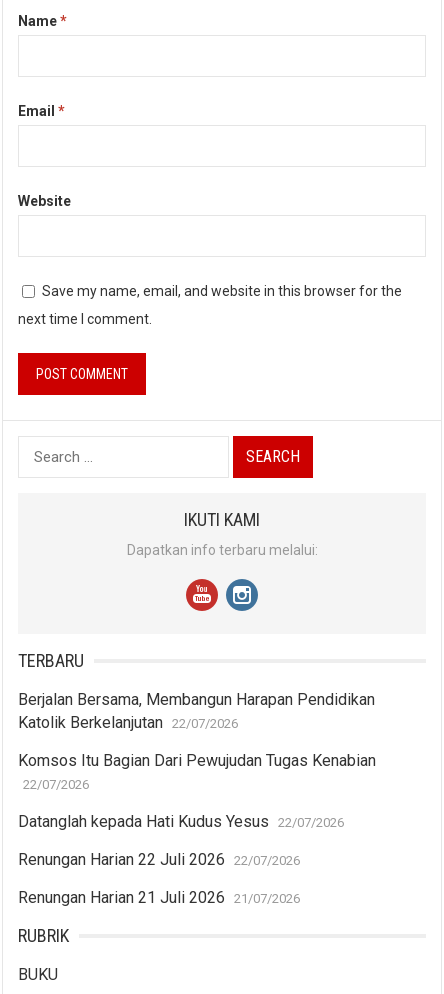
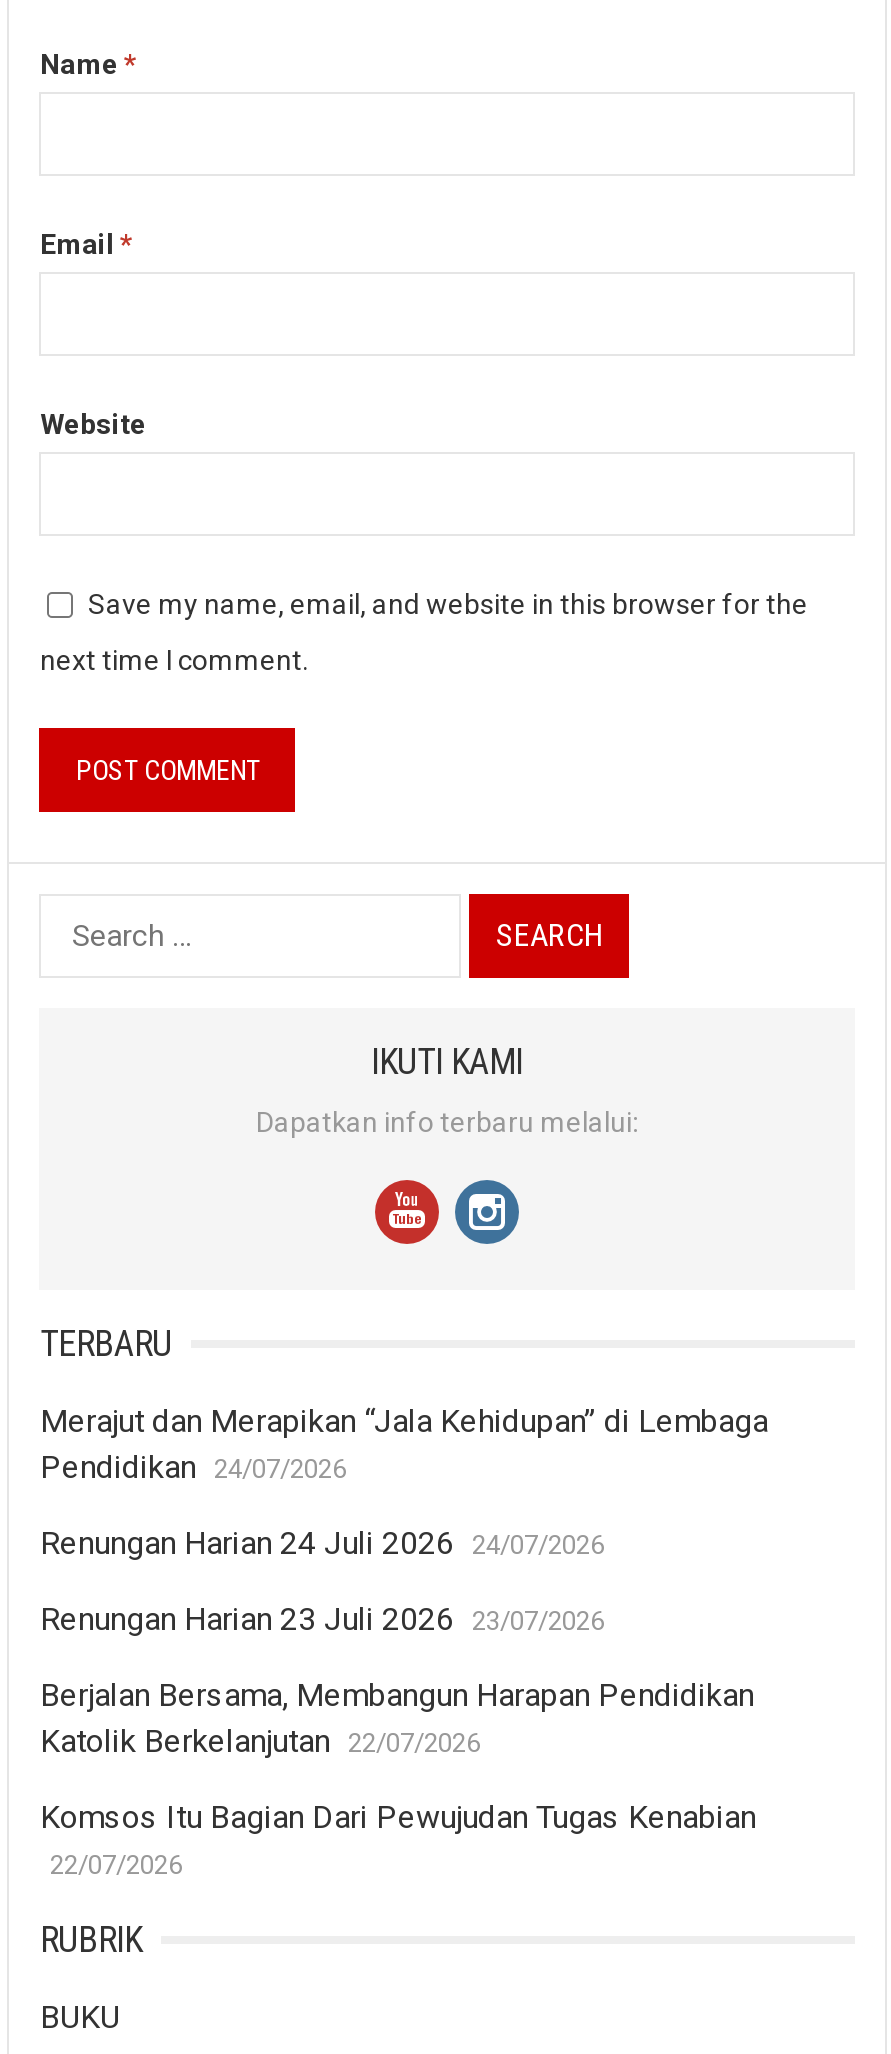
+ Merajut dan Merapikan “Jala Kehidupan” di Lembaga
+ Pendidikan 24/07/2026
+ Renungan Harian 24 Juli 2026 24/07/2026
+ Renungan Harian 23 Juli 2026 23/07/2026

moved down: Berjalan Bersama, Membangun Harapan Pendidikan | Katolik Berkelanjutan 22/07/2026 | Komsos Itu Bagian Dari Pewujudan Tugas Kenabian | 22/07/2026

- Datanglah kepada Hati Kudus Yesus 22/07/2026
- Renungan Harian 22 Juli 2026 22/07/2026
- Renungan Harian 21 Juli 2026 21/07/2026
